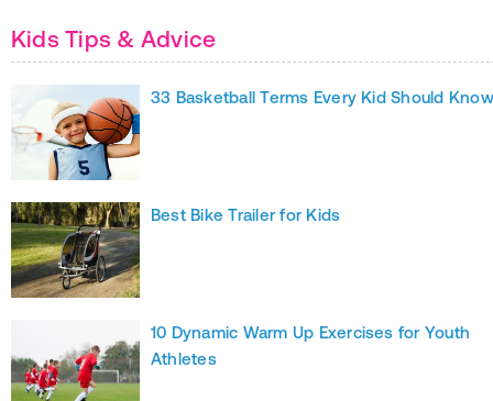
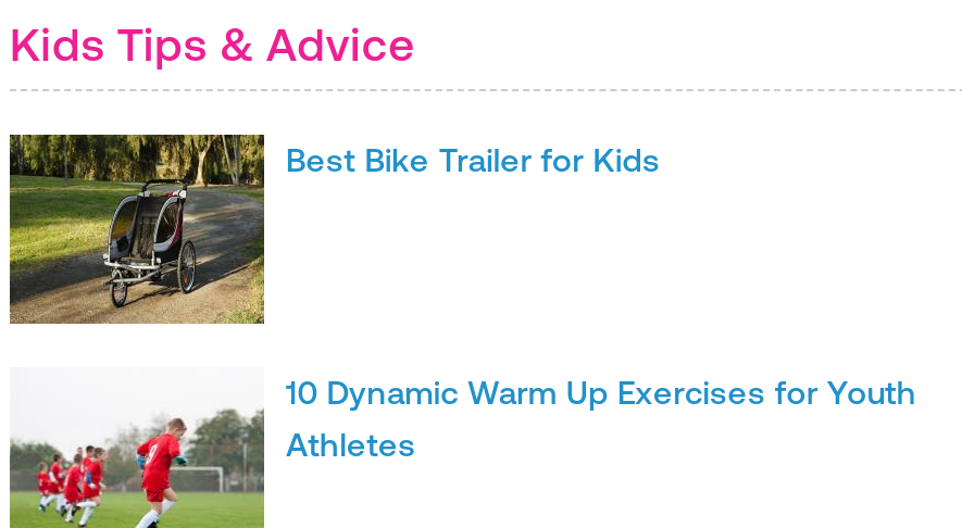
- [image]
- 33 Basketball Terms Every Kid Should Know
